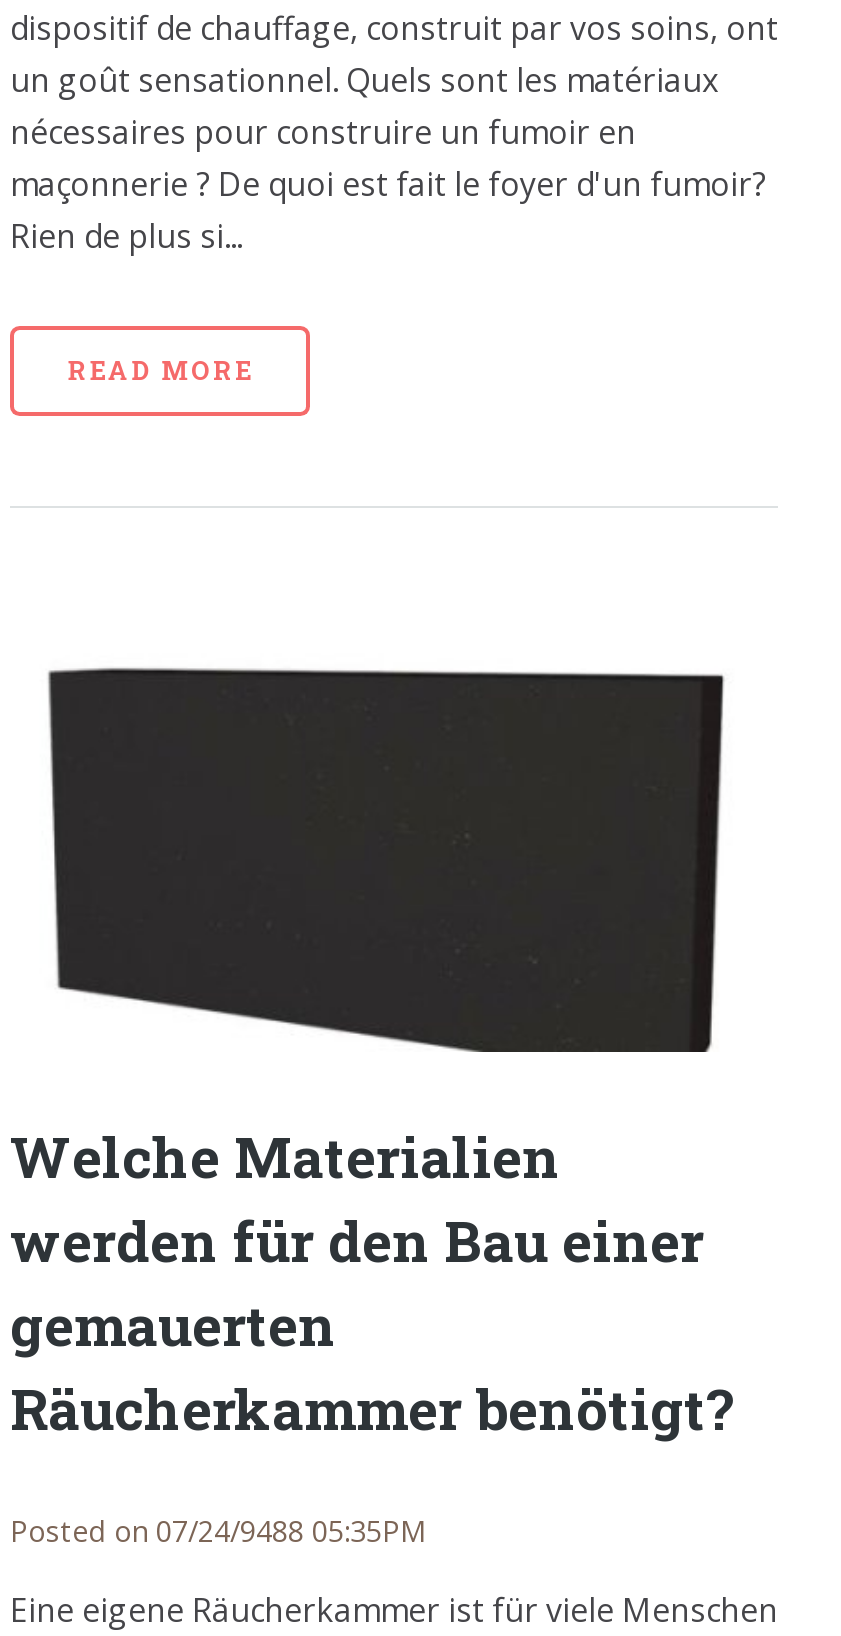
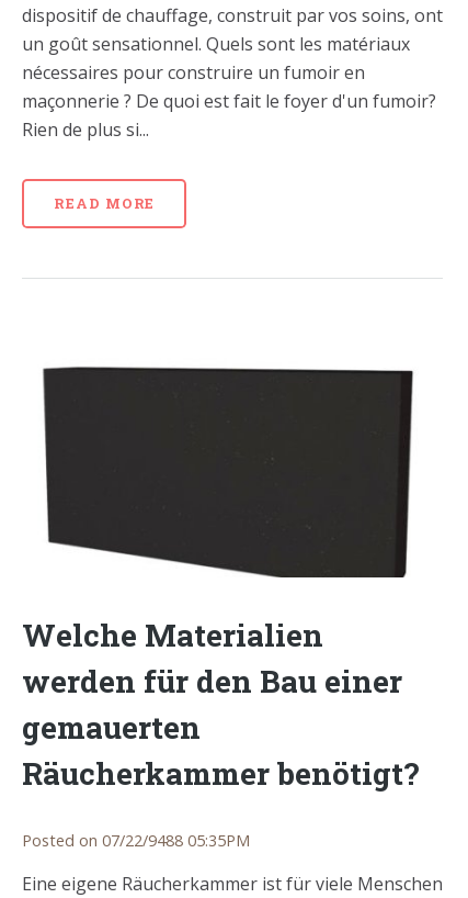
- Posted on 07/24/9488 05:35PM
+ Posted on 07/22/9488 05:35PM
